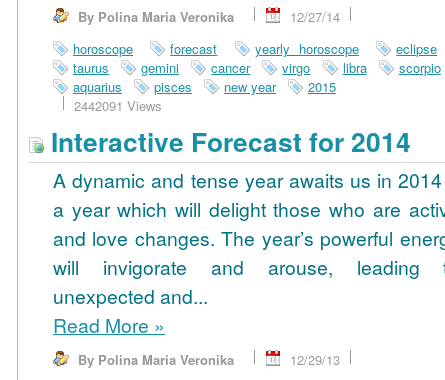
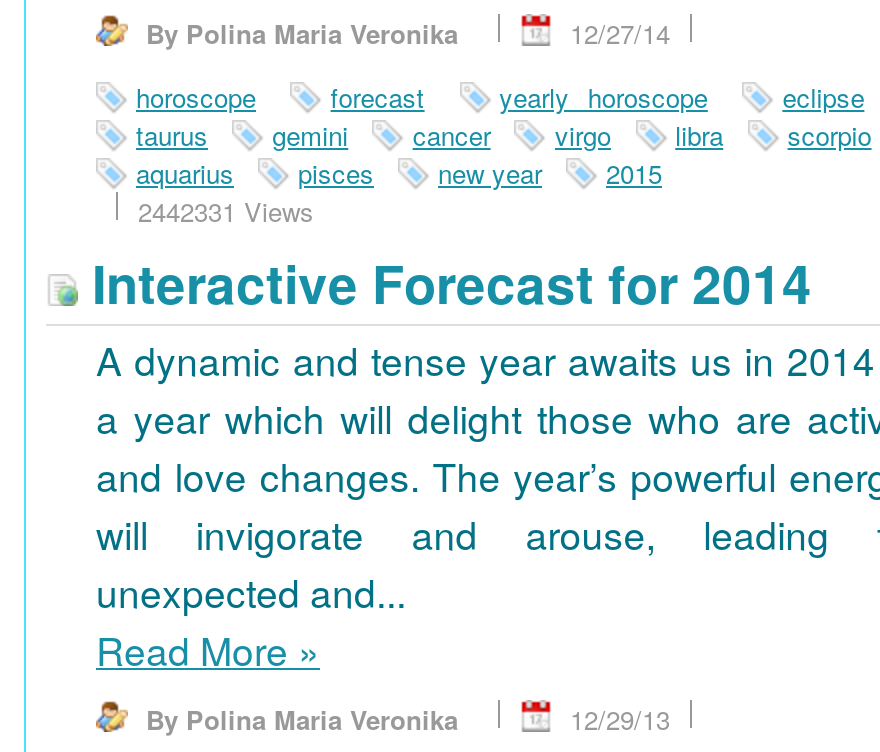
- 2442091 Views
+ 2442331 Views
